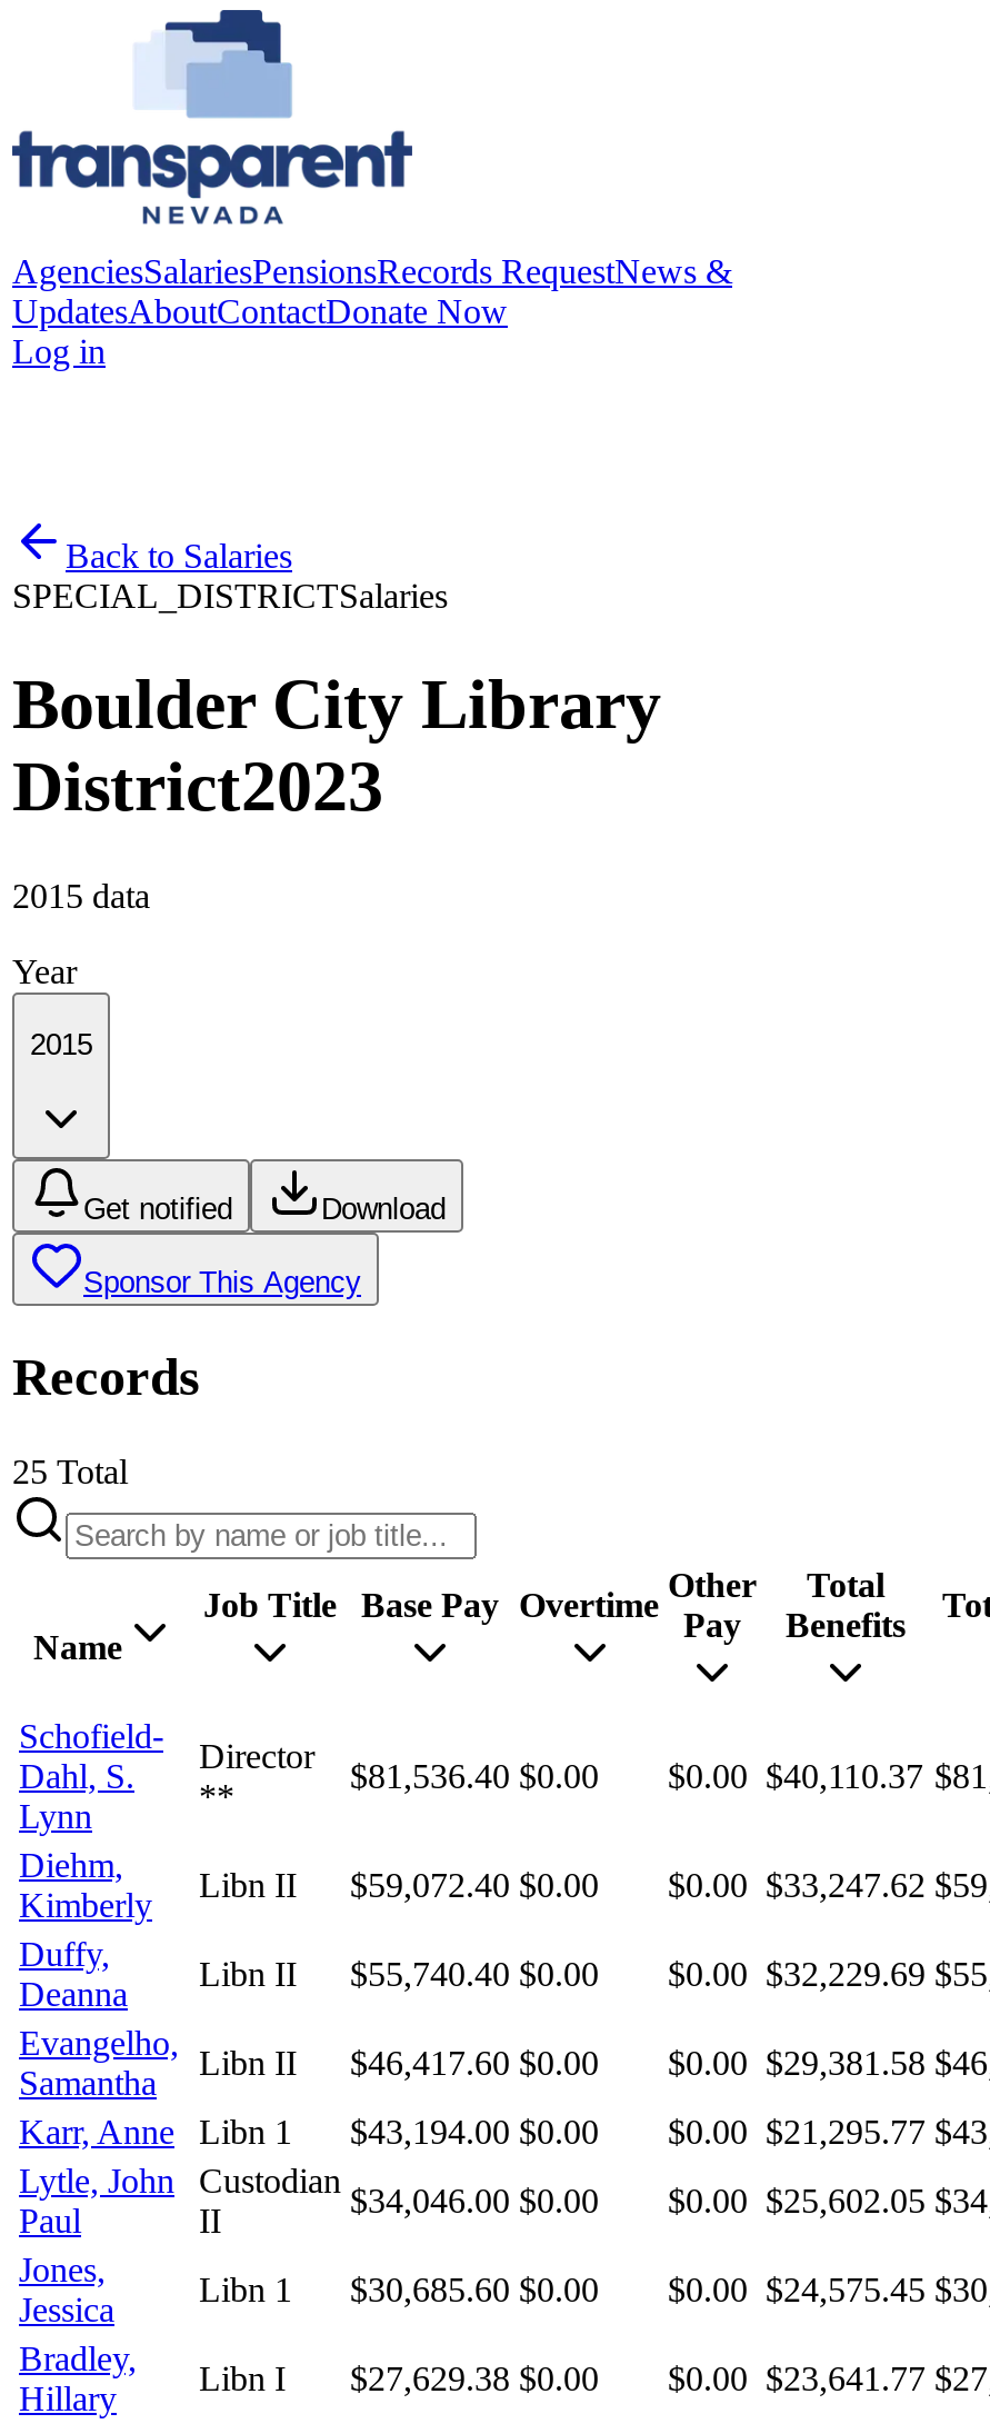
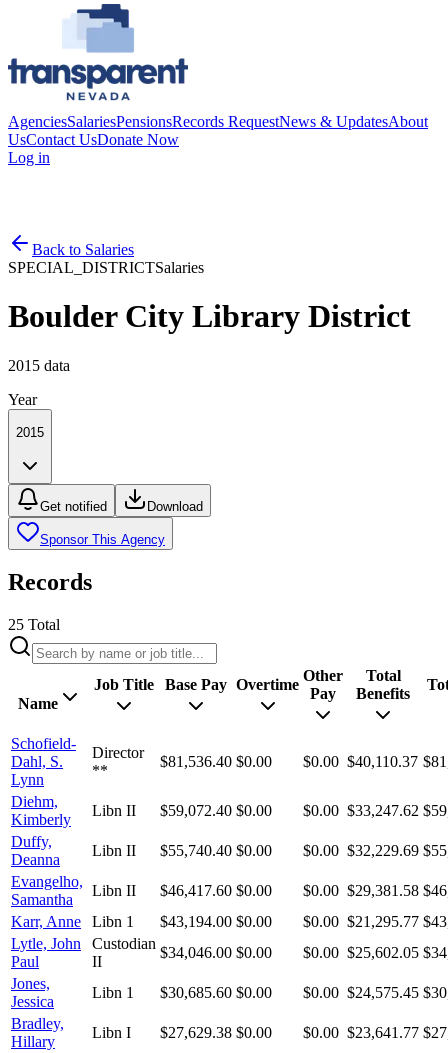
- AgenciesSalariesPensionsRecords RequestNews &
- UpdatesAboutContactDonate Now
+ AgenciesSalariesPensionsRecords RequestNews & UpdatesAbout
+ UsContact UsDonate Now

- Boulder City Library
- District2023
+ Boulder City Library District
